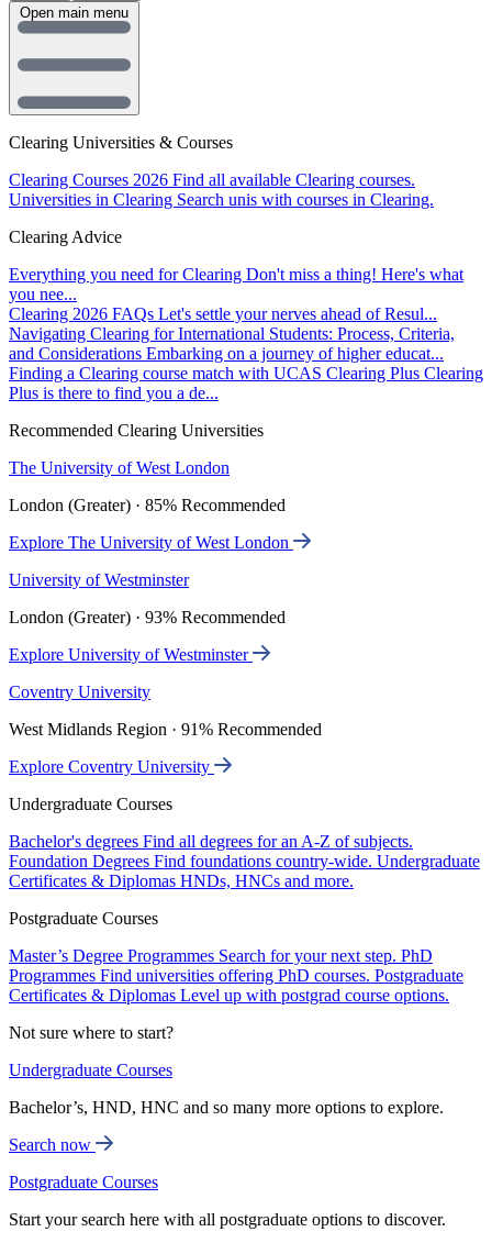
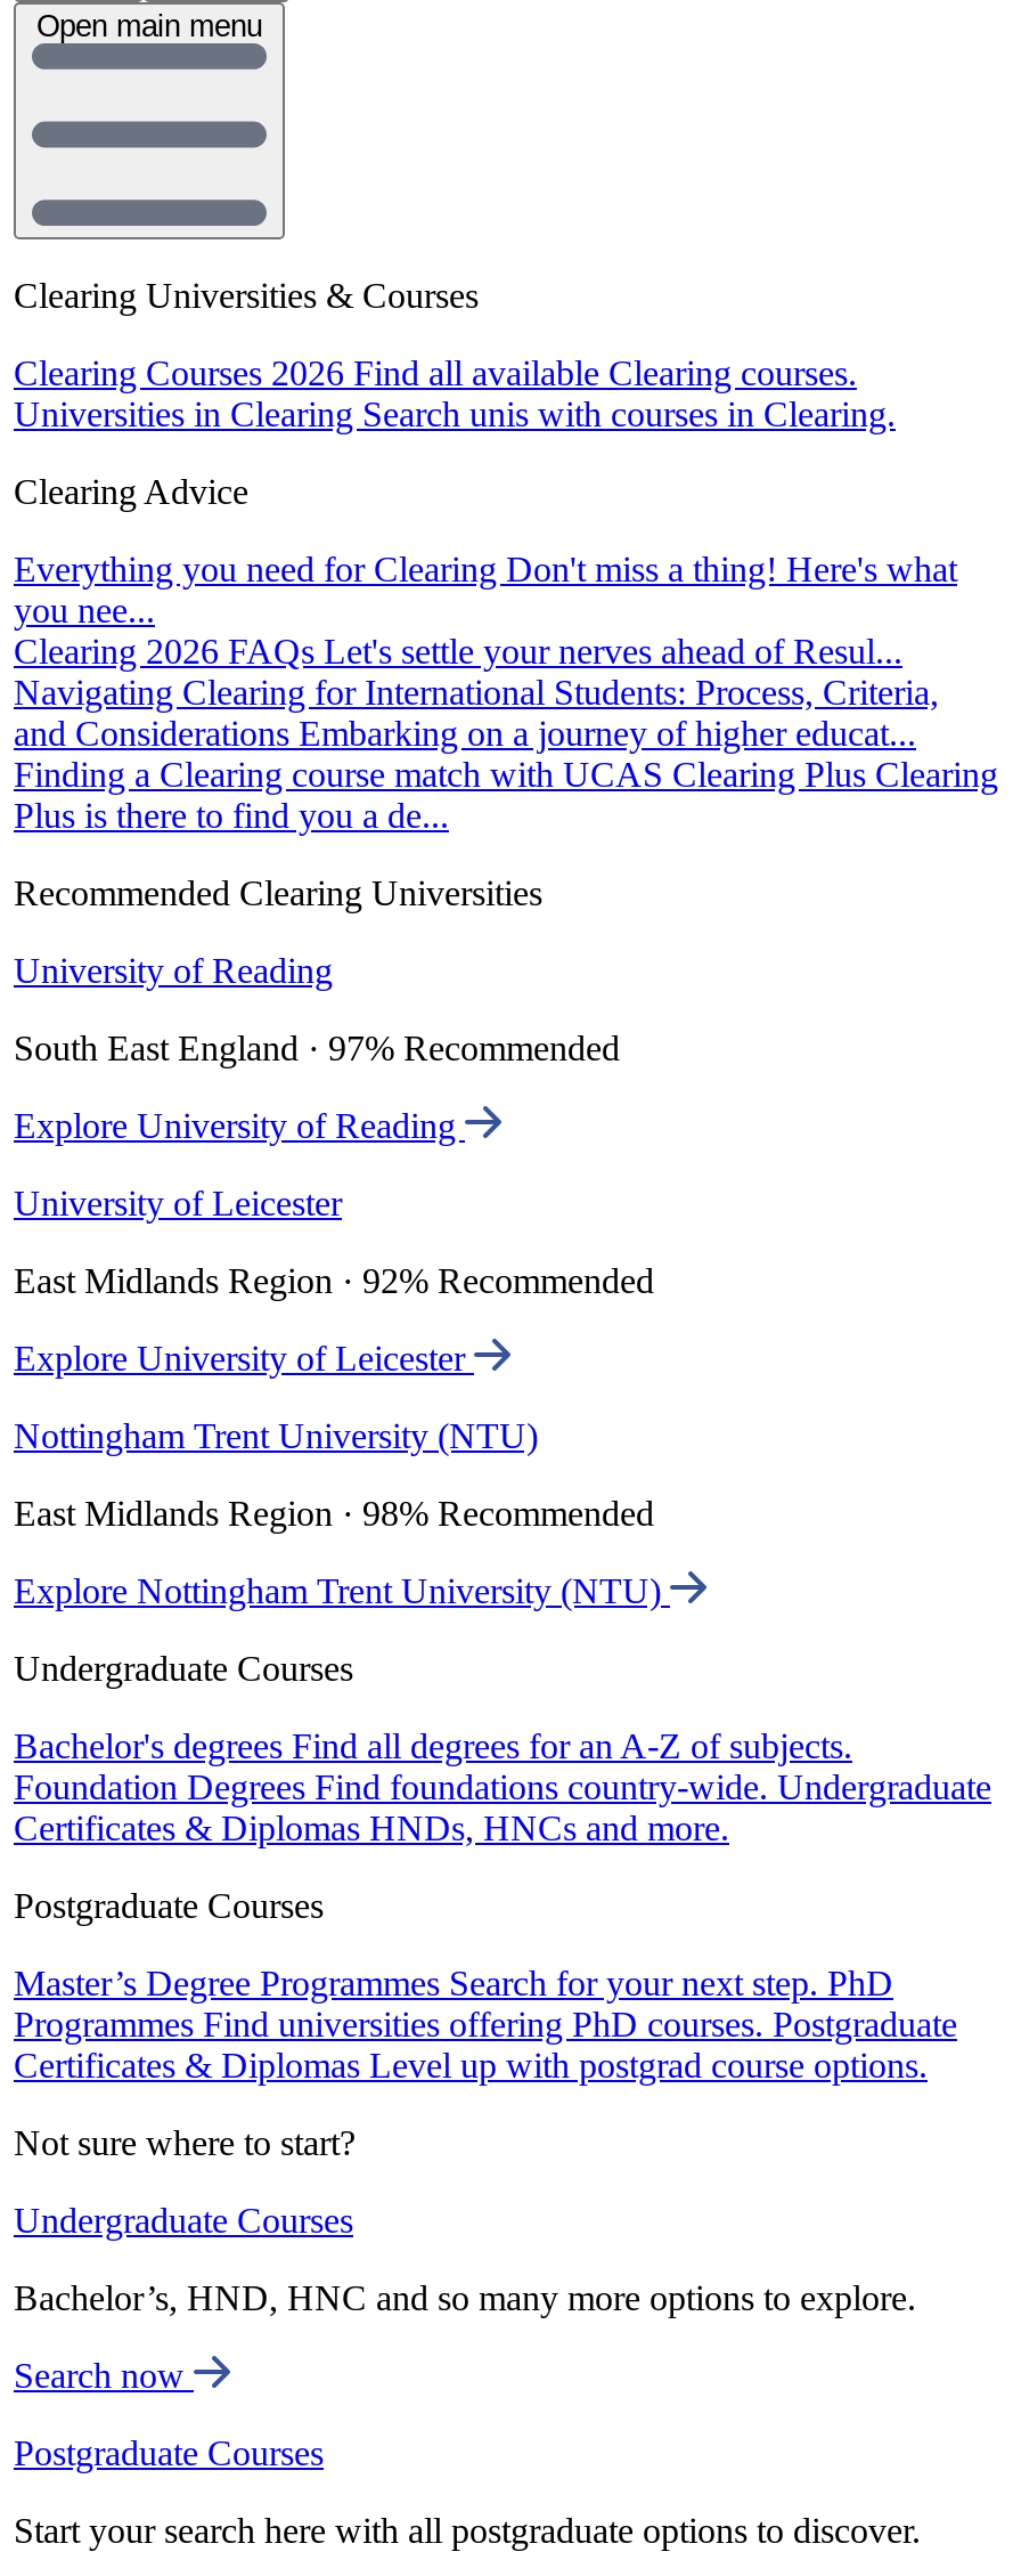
- The University of West London
+ University of Reading

- London (Greater) · 85% Recommended
+ South East England · 97% Recommended

- Explore The University of West London
+ Explore University of Reading

- University of Westminster
+ University of Leicester

- London (Greater) · 93% Recommended
+ East Midlands Region · 92% Recommended

- Explore University of Westminster
+ Explore University of Leicester

- Coventry University
+ Nottingham Trent University (NTU)

- West Midlands Region · 91% Recommended
+ East Midlands Region · 98% Recommended

- Explore Coventry University
+ Explore Nottingham Trent University (NTU)
